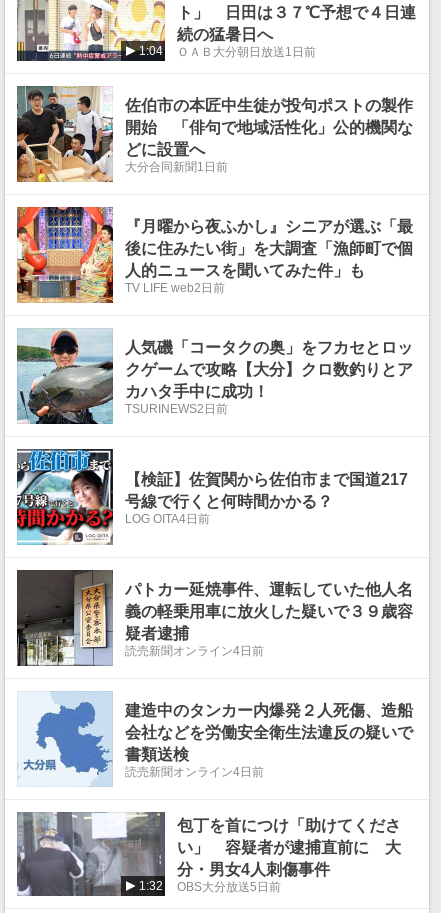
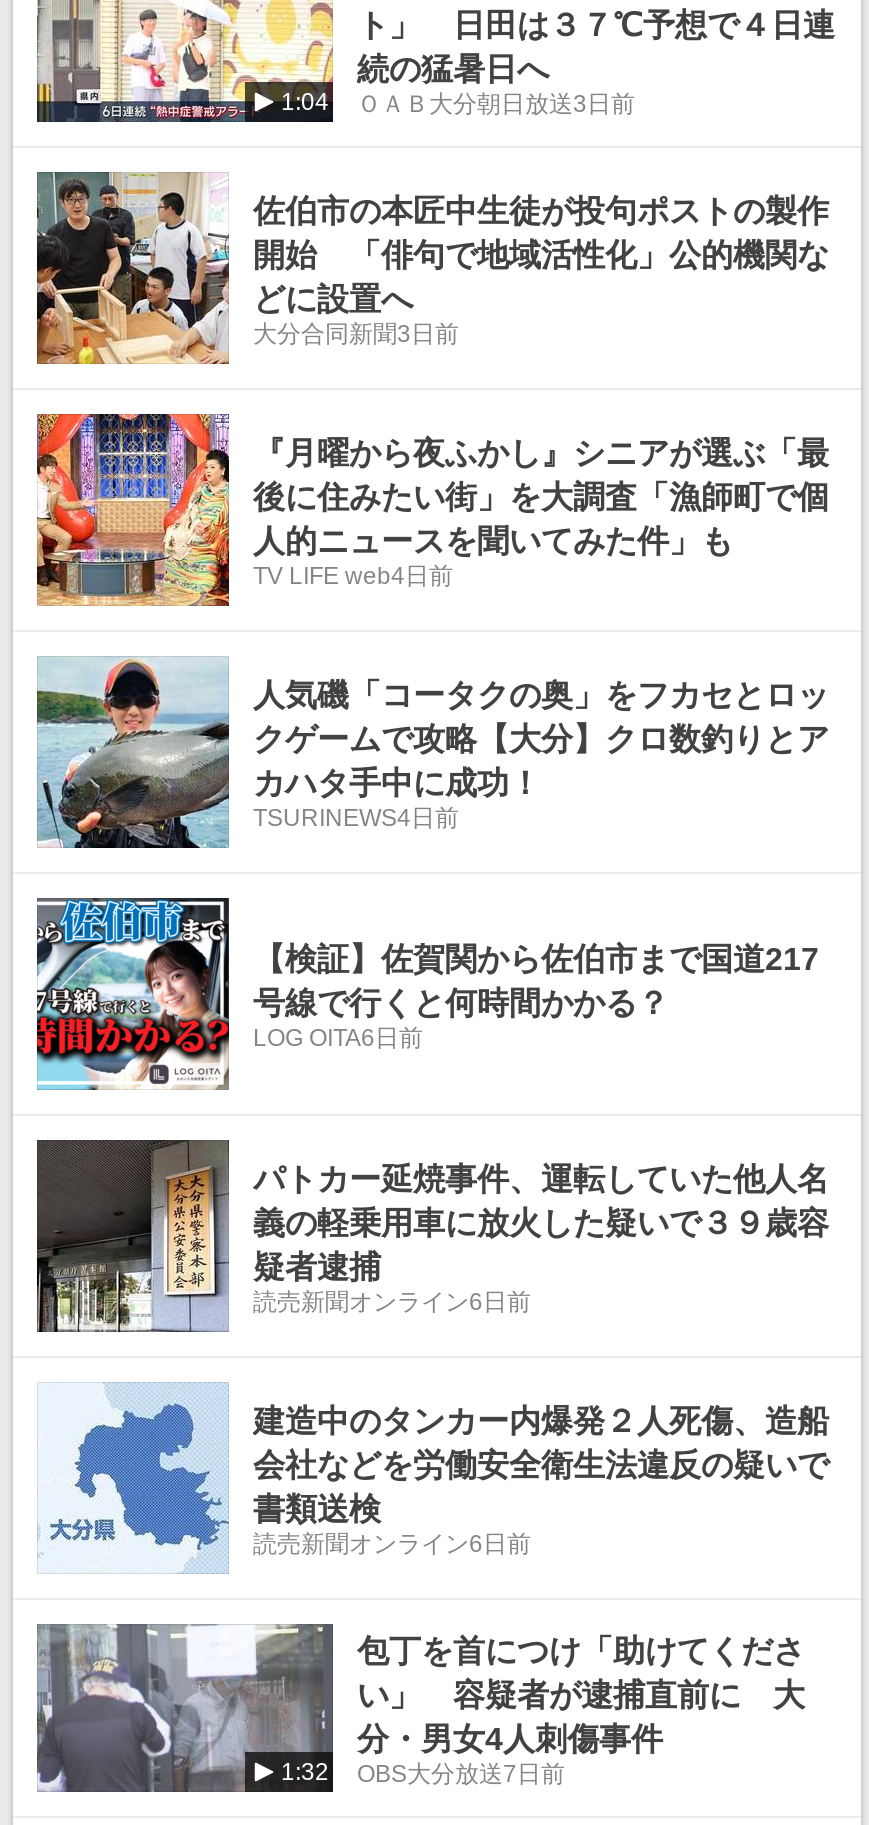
- ＯＡＢ大分朝日放送1日前
+ ＯＡＢ大分朝日放送3日前

- 大分合同新聞1日前
+ 大分合同新聞3日前

- TV LIFE web2日前
+ TV LIFE web4日前

- TSURINEWS2日前
+ TSURINEWS4日前

- LOG OITA4日前
+ LOG OITA6日前

- 読売新聞オンライン4日前
+ 読売新聞オンライン6日前

- 読売新聞オンライン4日前
+ 読売新聞オンライン6日前

- OBS大分放送5日前
+ OBS大分放送7日前
